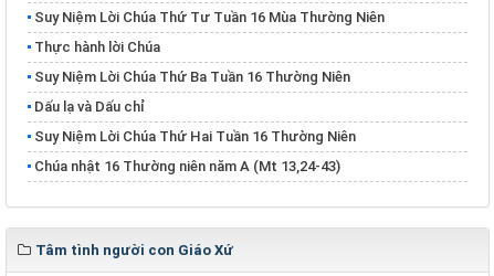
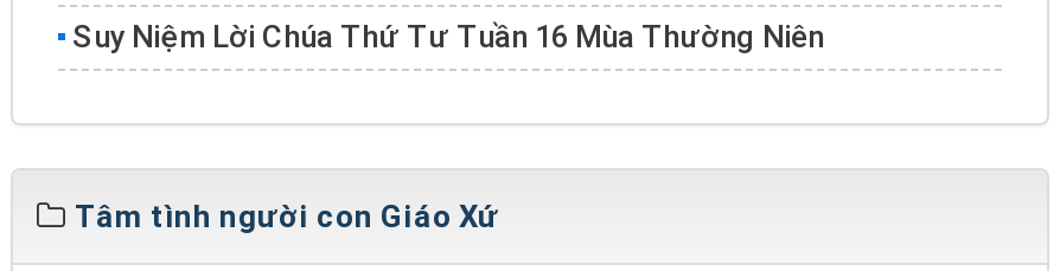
- Thực hành lời Chúa
- Suy Niệm Lời Chúa Thứ Ba Tuần 16 Thường Niên
- Dấu lạ và Dấu chỉ
- Suy Niệm Lời Chúa Thứ Hai Tuần 16 Thường Niên
- Chúa nhật 16 Thường niên năm A (Mt 13,24-43)
